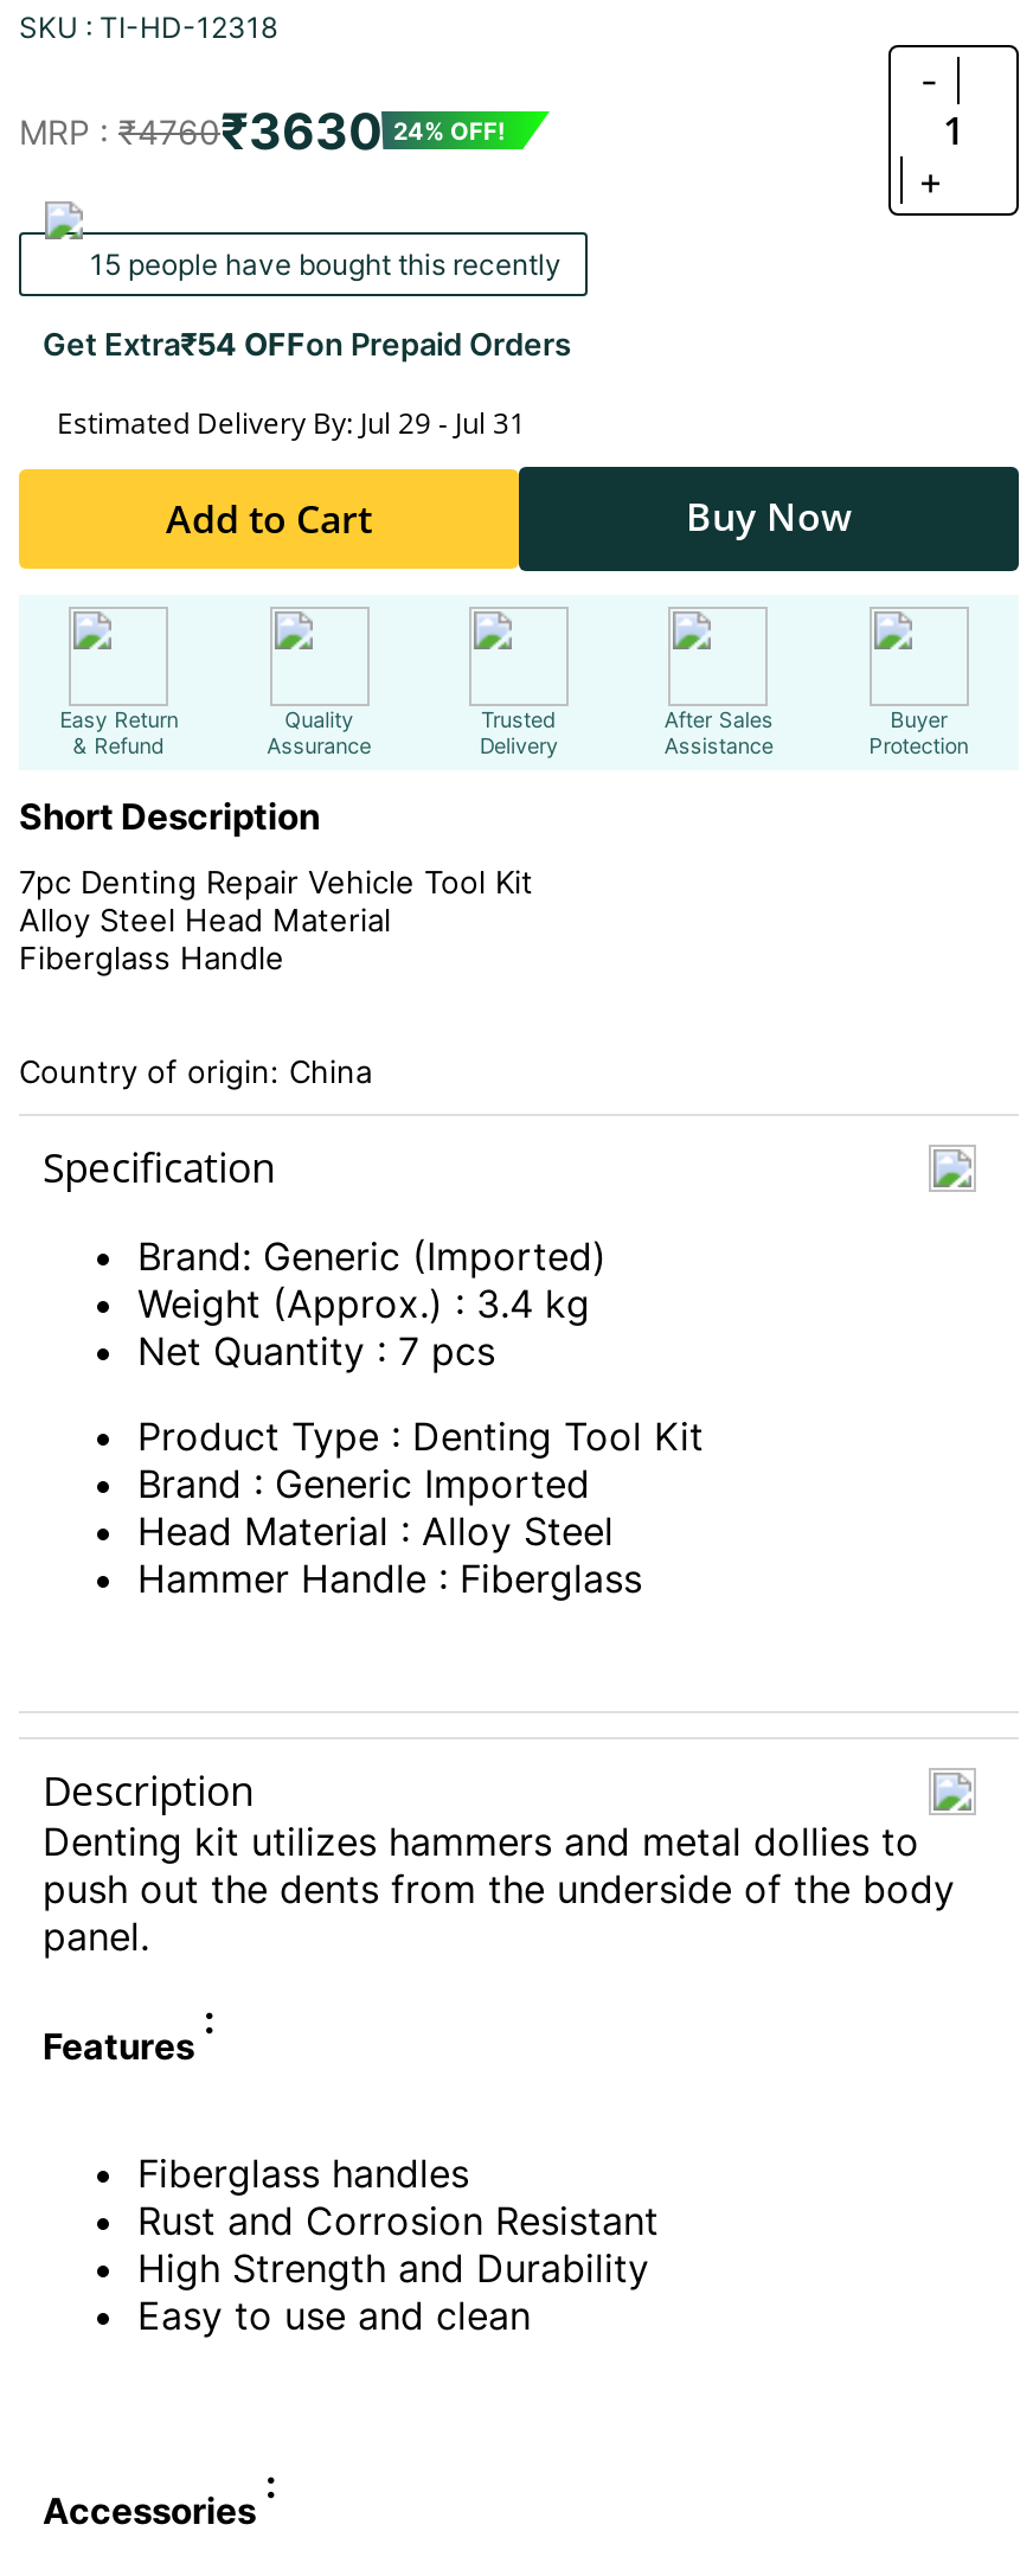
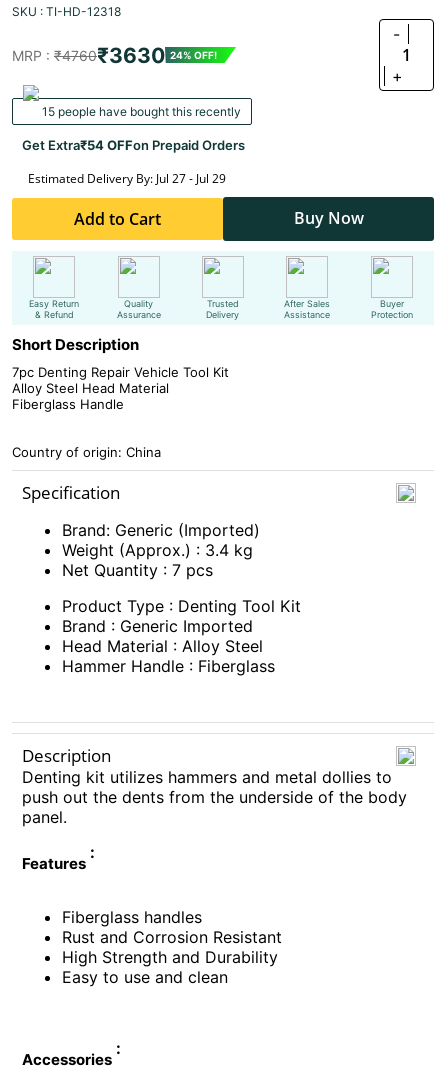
- Estimated Delivery By: Jul 29 - Jul 31
+ Estimated Delivery By: Jul 27 - Jul 29
